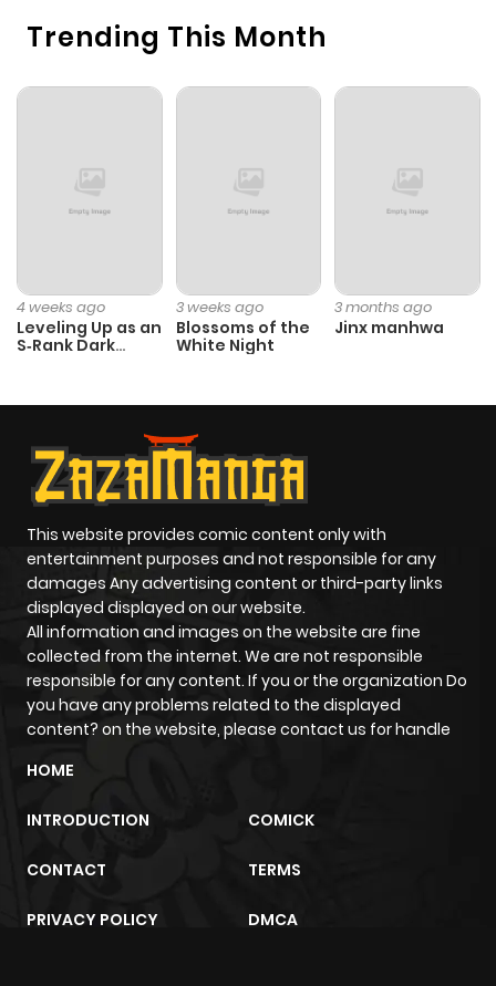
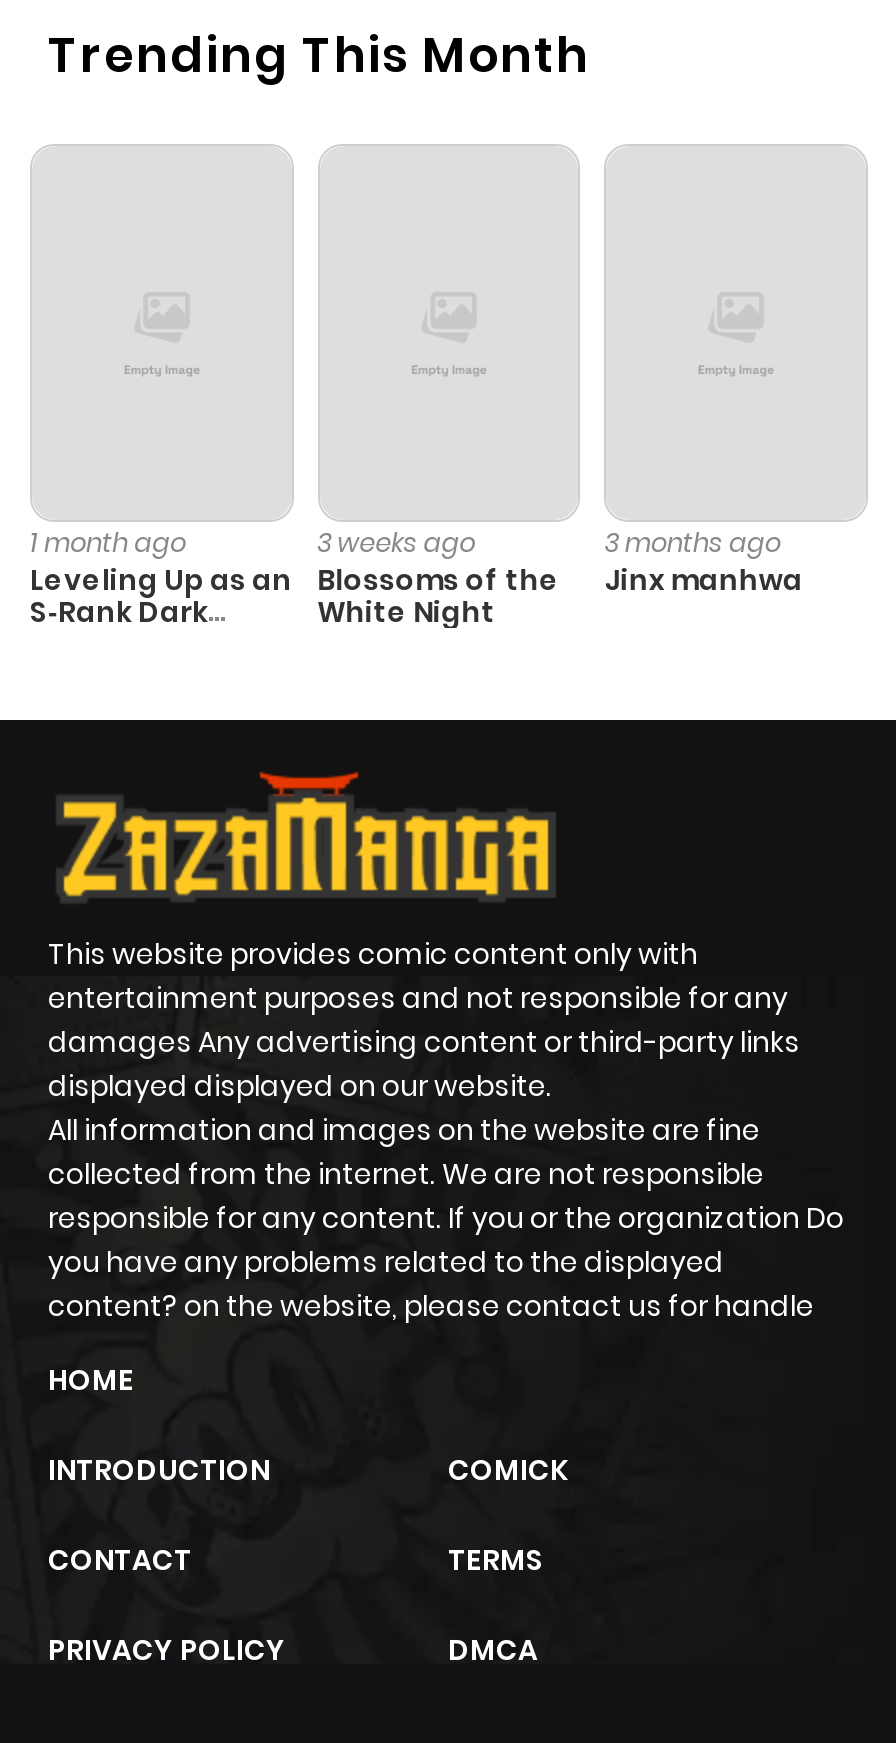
- 4 weeks ago
+ 1 month ago
